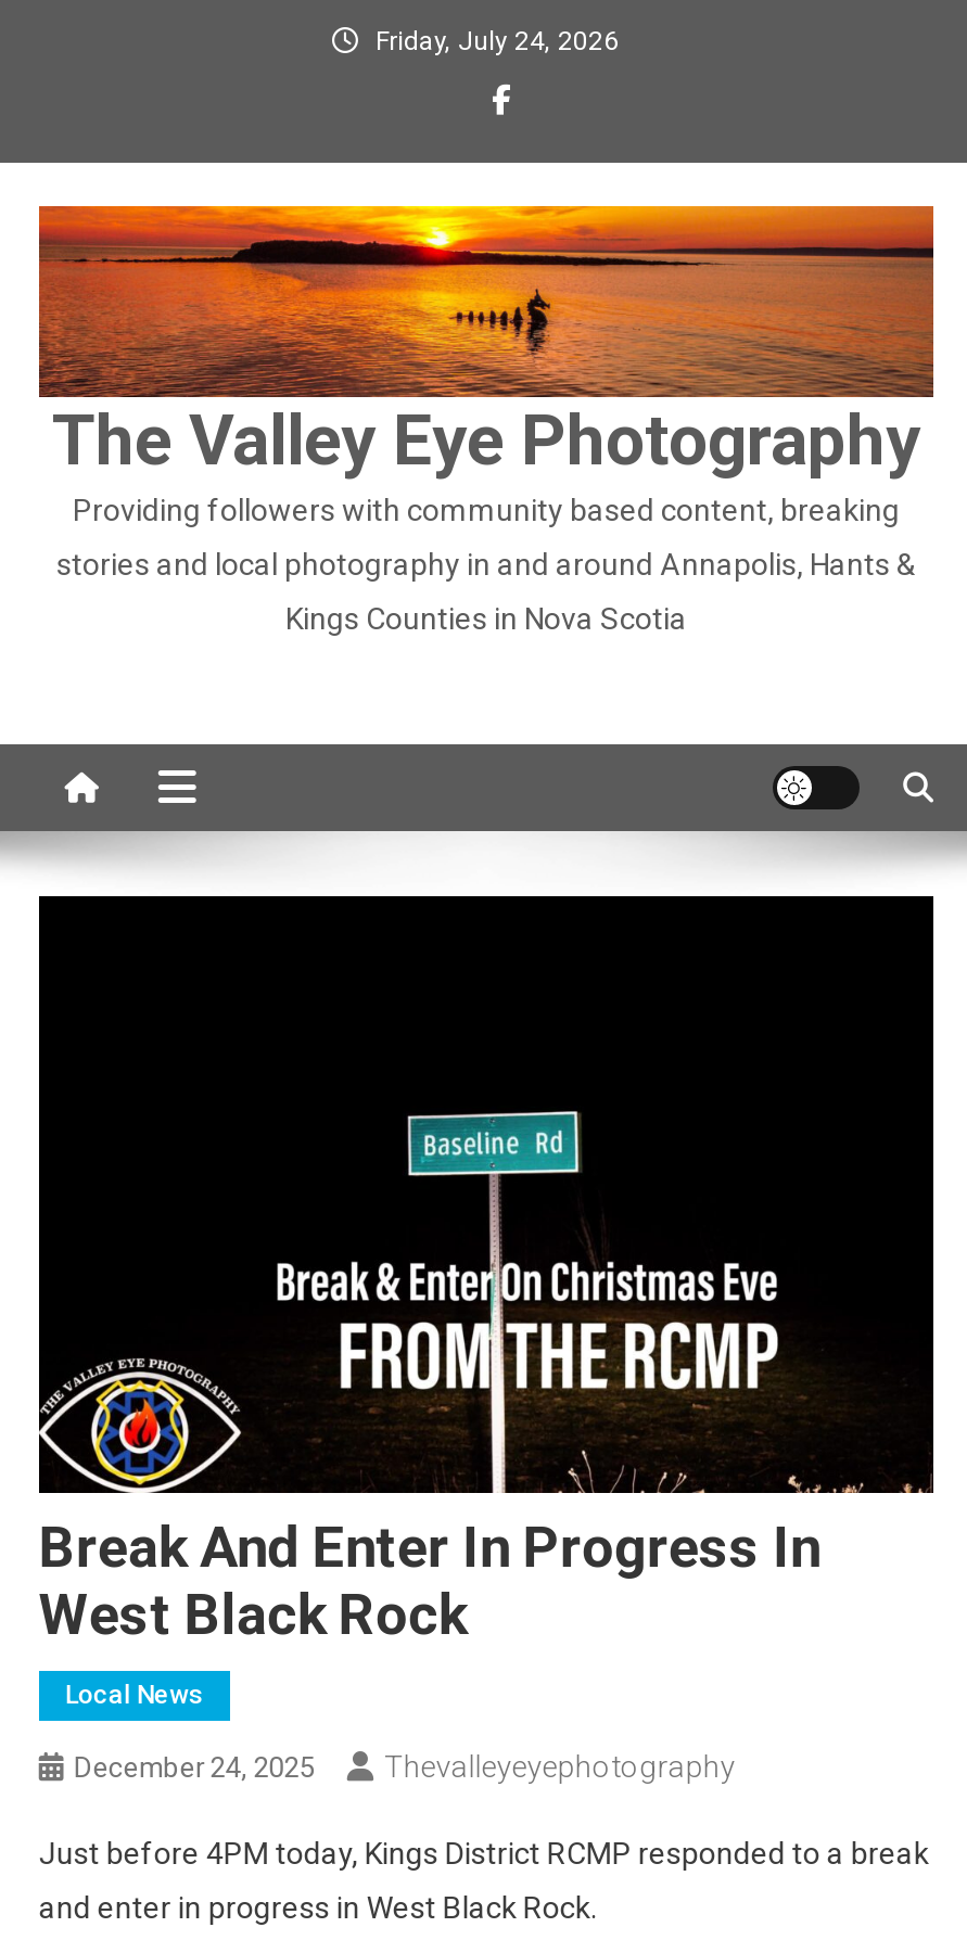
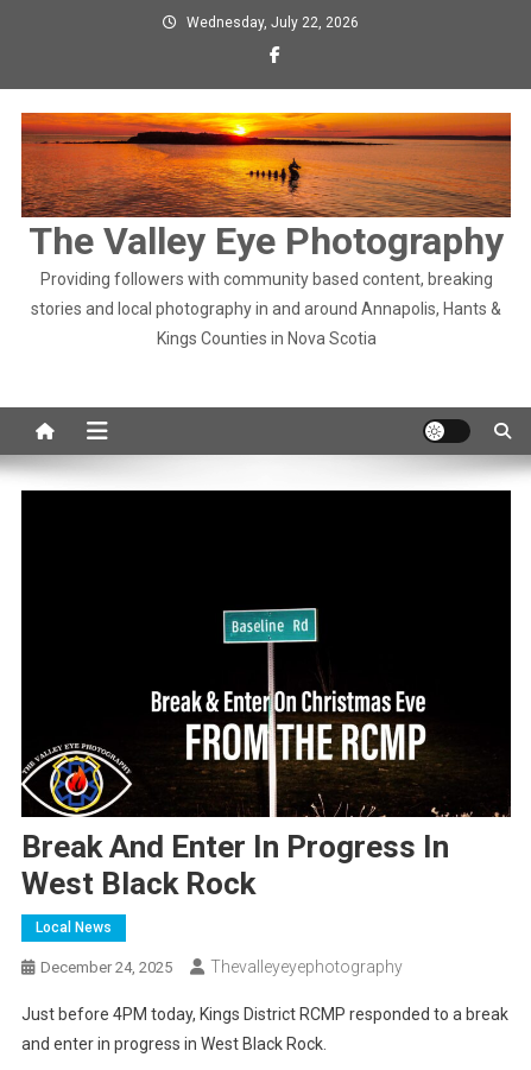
- Friday, July 24, 2026
+ Wednesday, July 22, 2026
